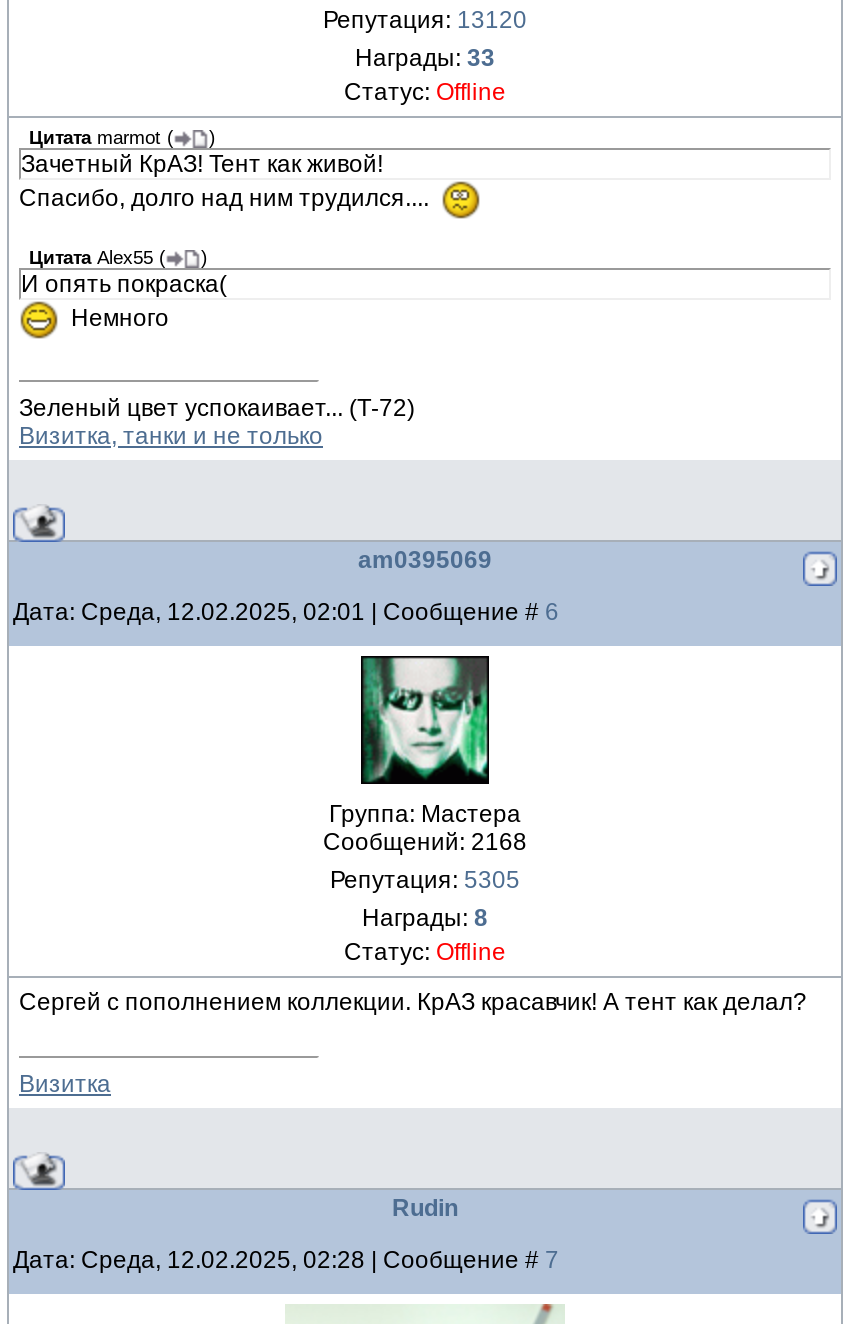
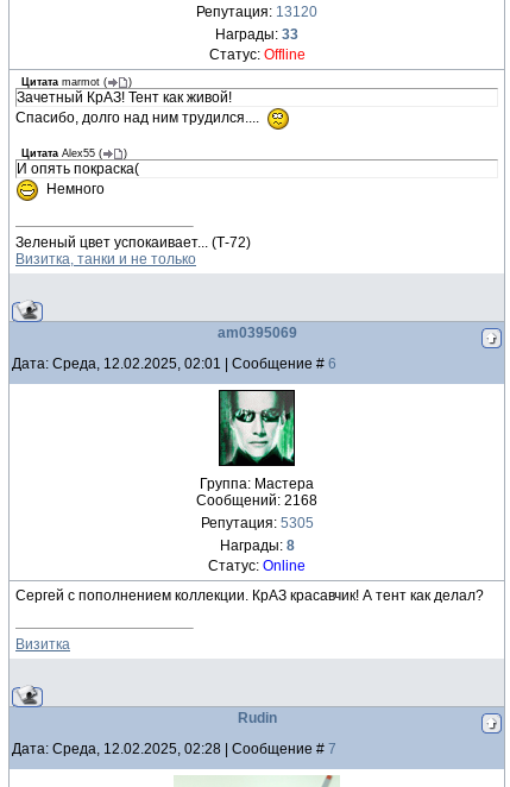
- Статус: Offline
+ Статус: Online
